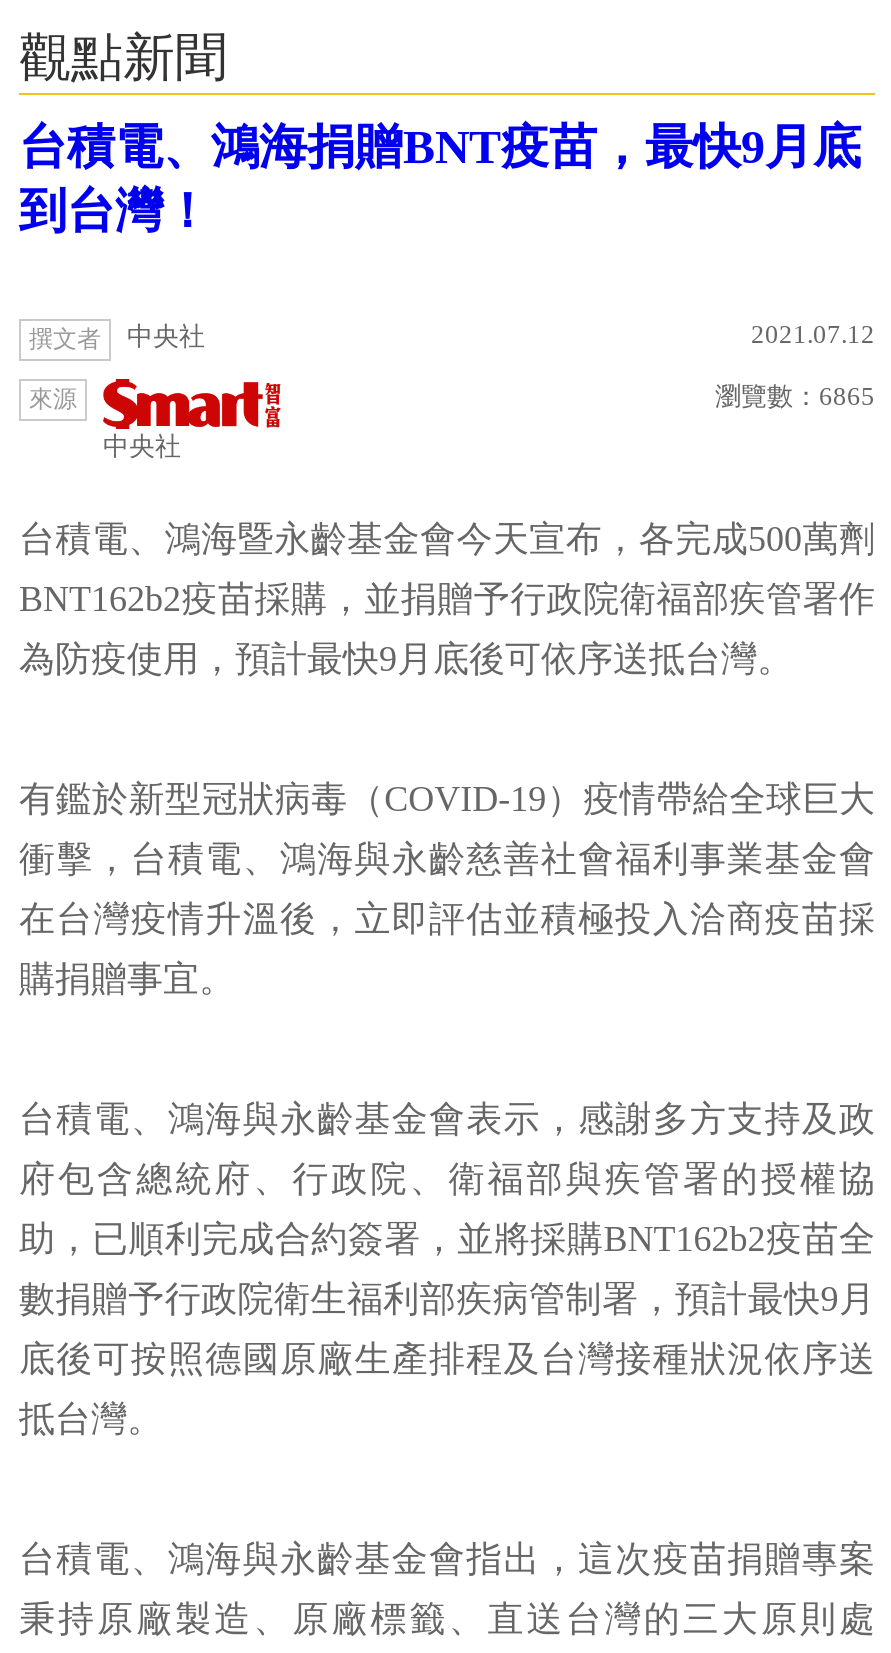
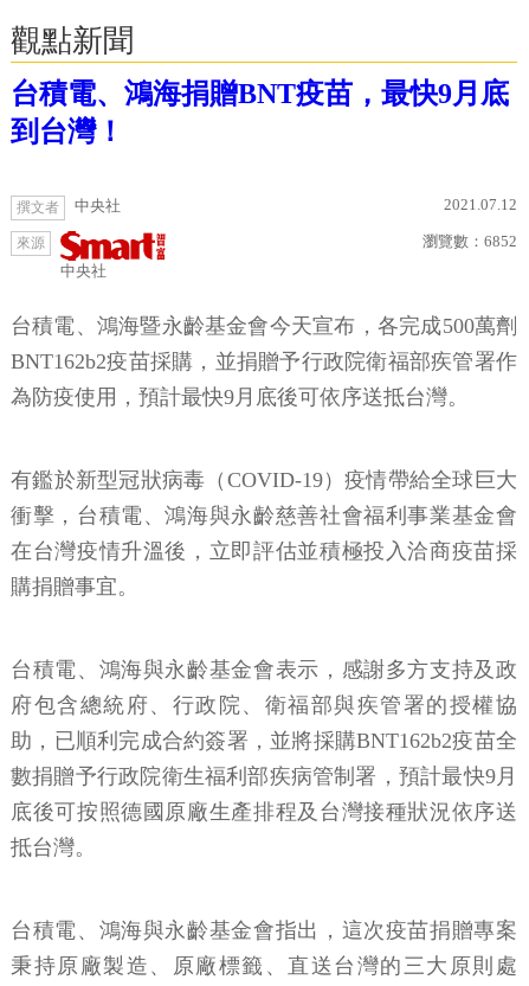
- 瀏覽數：6865
+ 瀏覽數：6852
